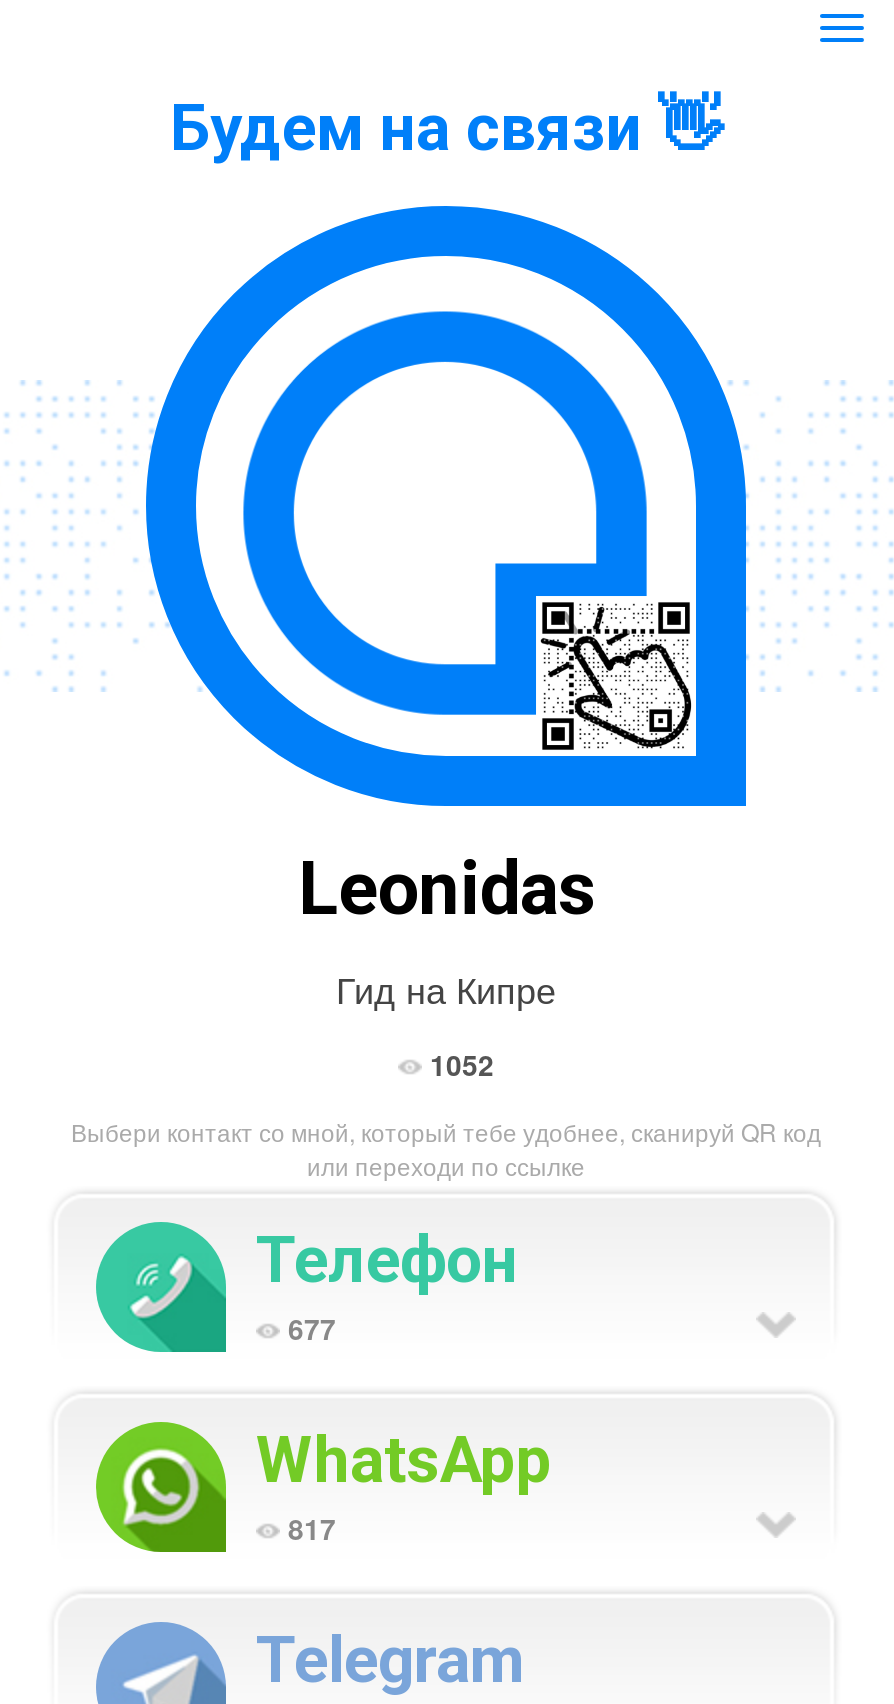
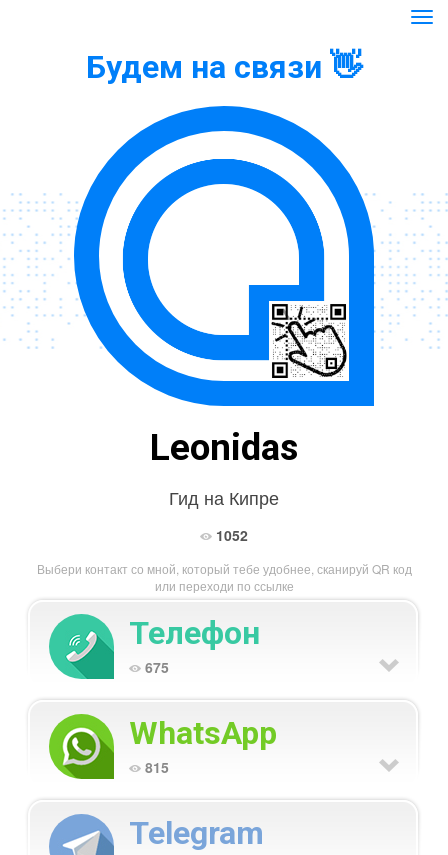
- 677
+ 675

- 817
+ 815
